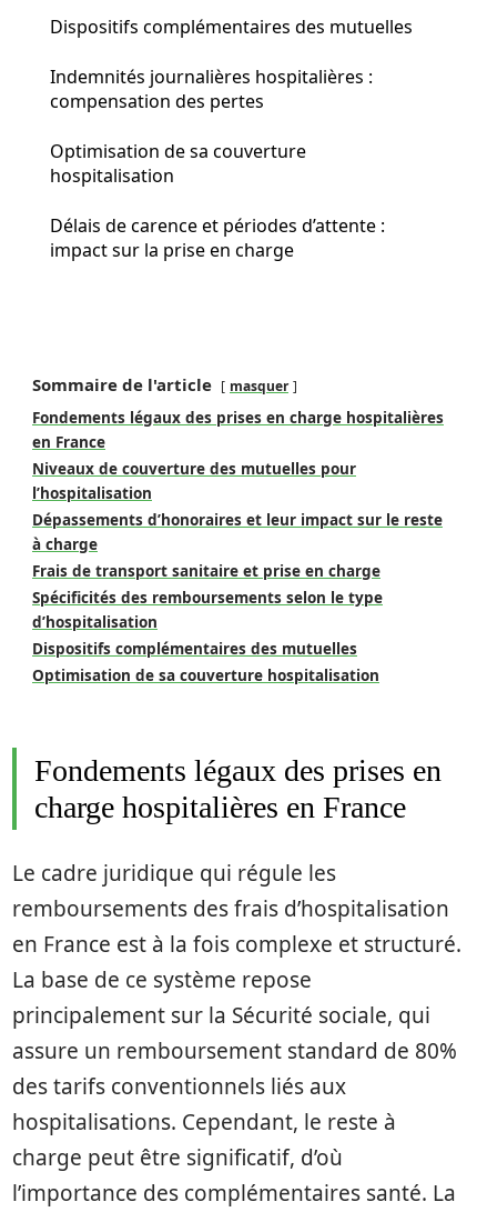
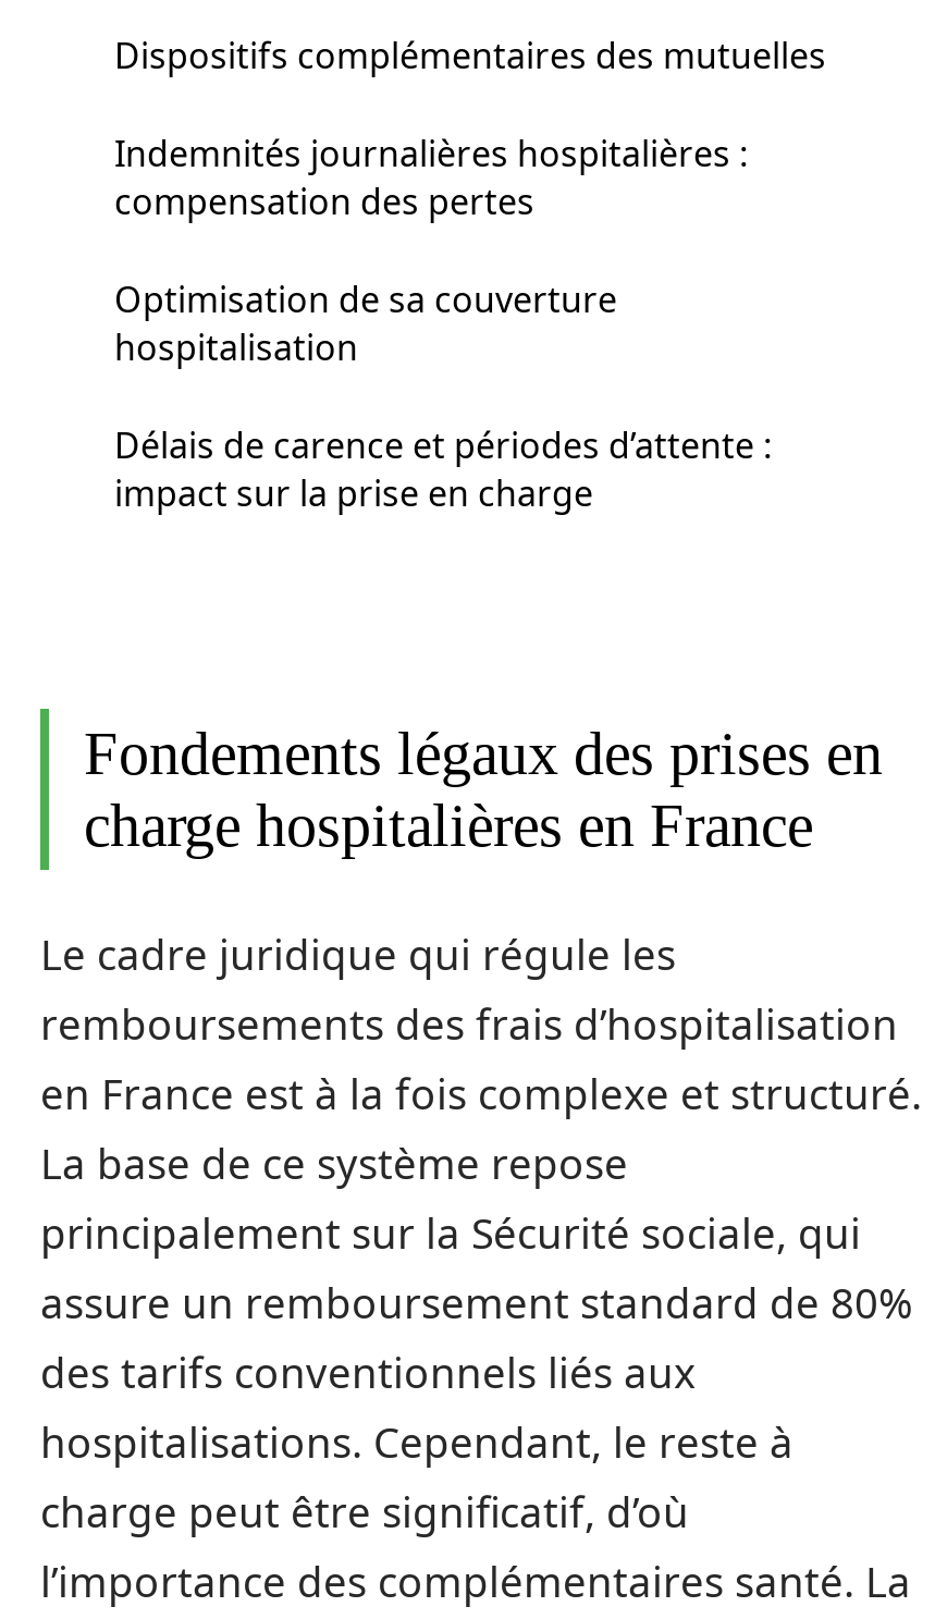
- Sommaire de l'article
- masquer
- Fondements légaux des prises en charge hospitalières
- en France
- Niveaux de couverture des mutuelles pour
- l’hospitalisation
- Dépassements d’honoraires et leur impact sur le reste
- à charge
- Frais de transport sanitaire et prise en charge
- Spécificités des remboursements selon le type
- d’hospitalisation
- Dispositifs complémentaires des mutuelles
- Optimisation de sa couverture hospitalisation
